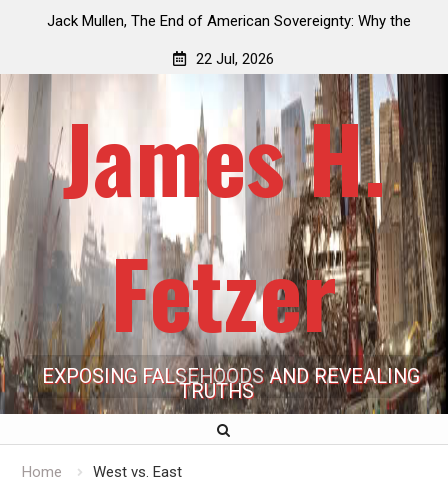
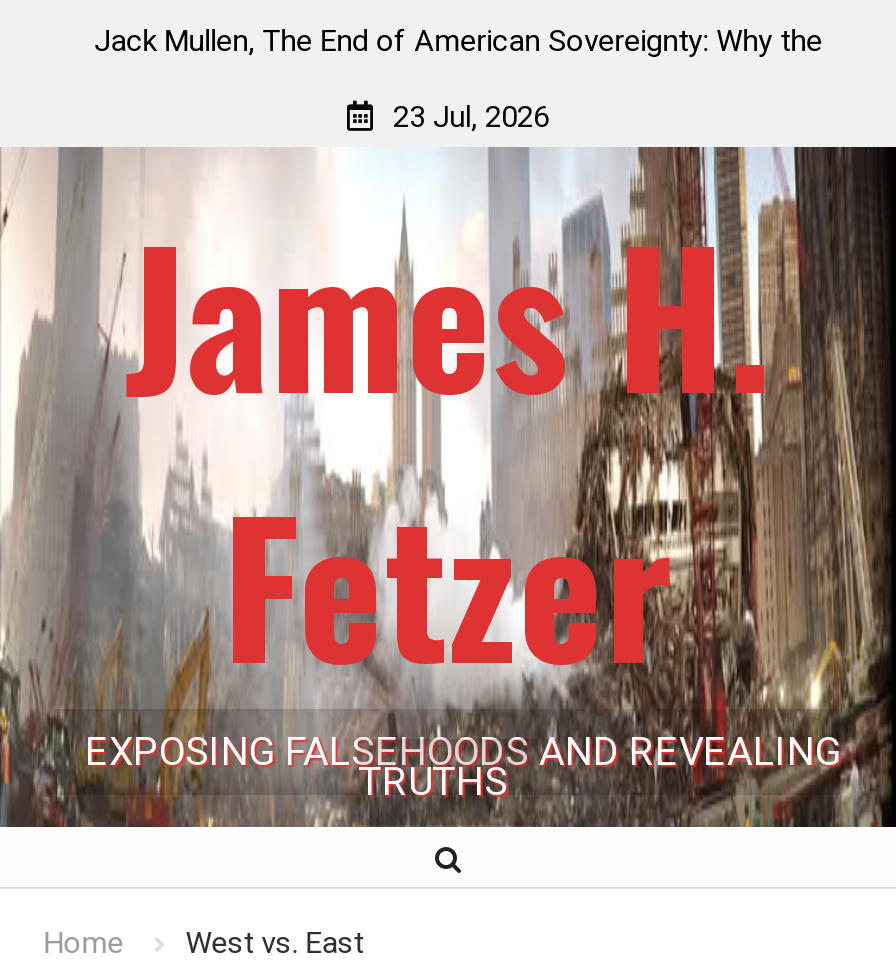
- 22 Jul, 2026
+ 23 Jul, 2026
